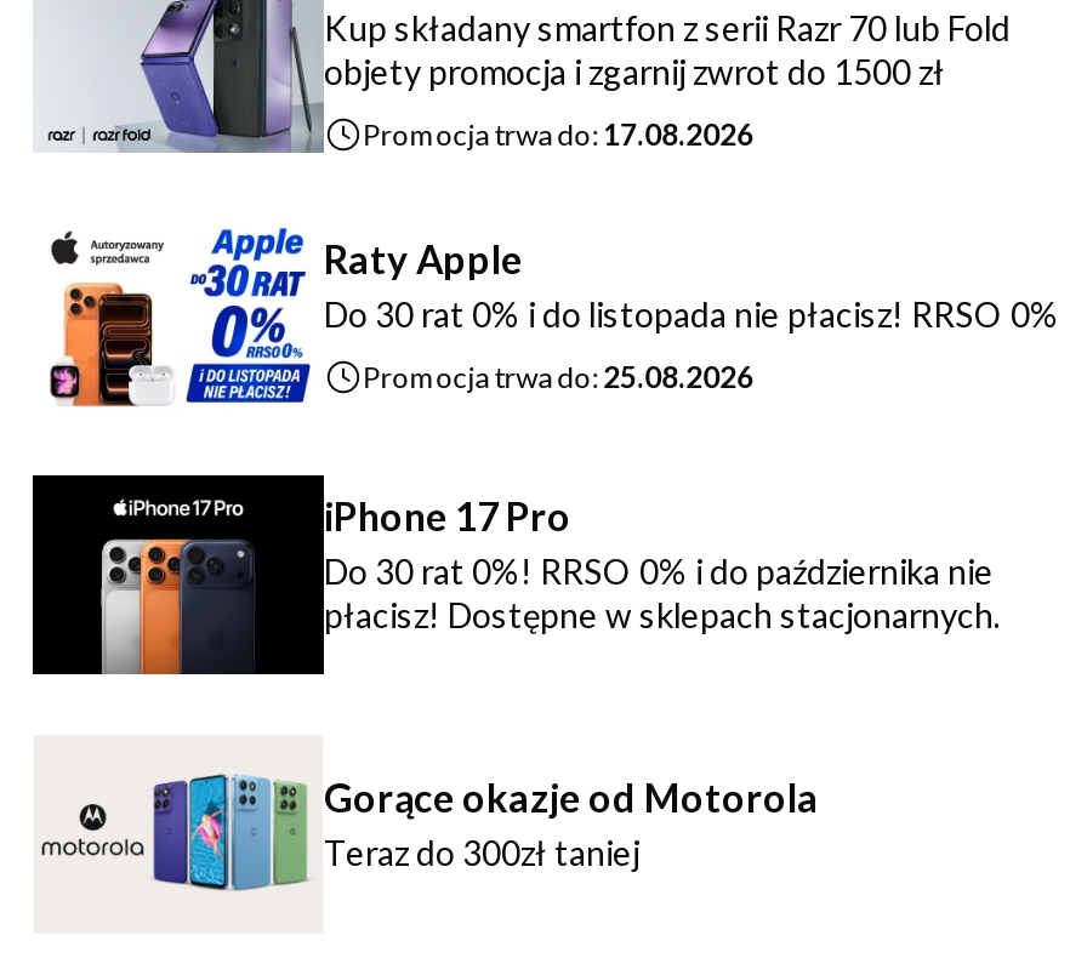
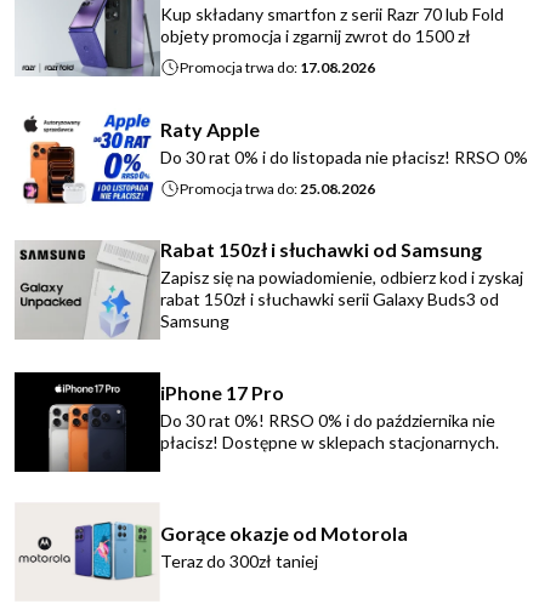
+ [image]
+ Rabat 150zł i słuchawki od Samsung
+ Zapisz się na powiadomienie, odbierz kod i zyskaj
+ rabat 150zł i słuchawki serii Galaxy Buds3 od
+ Samsung
